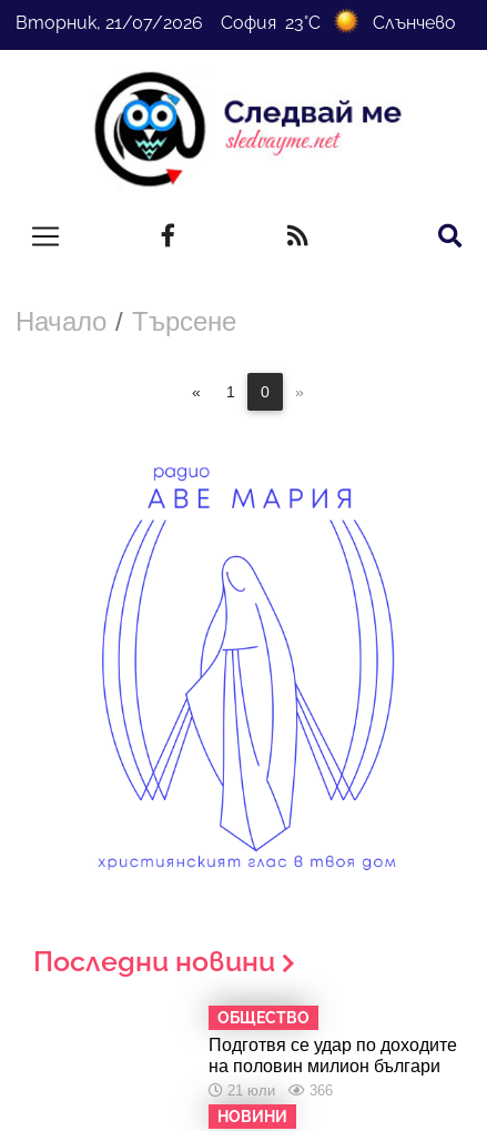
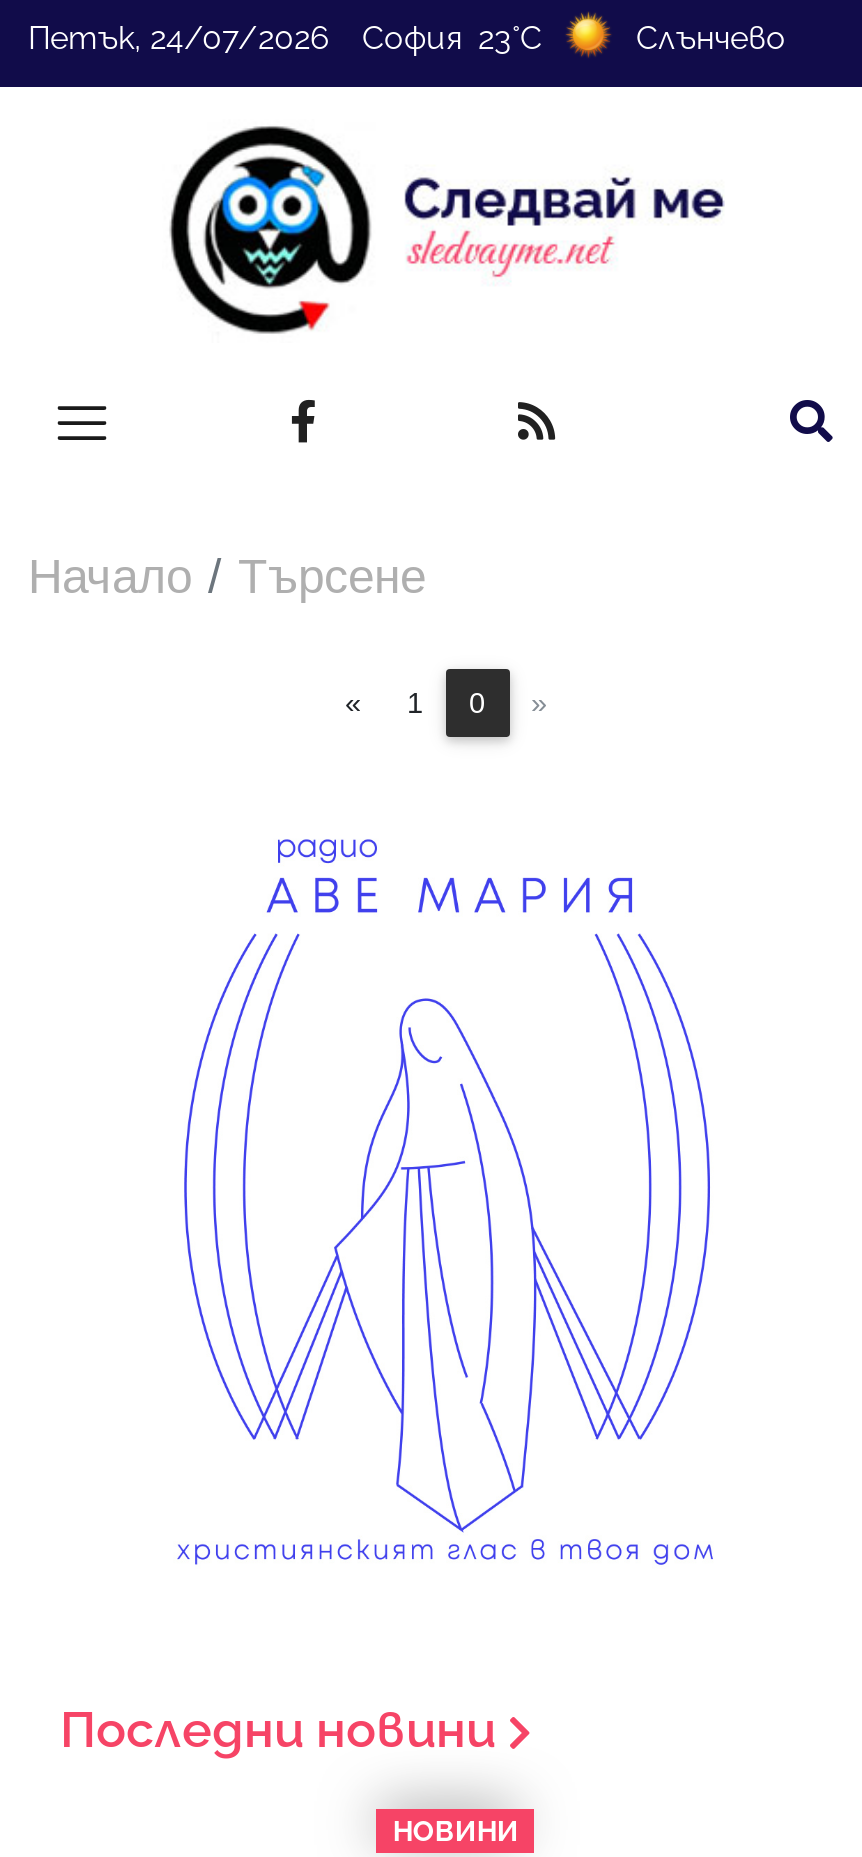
- Вторник, 21/07/2026 София 23°C
+ Петък, 24/07/2026 София 23°C

- ОБЩЕСТВО
- Подготвя се удар по доходите
- на половин милион българи
- 21 юли
- 366
